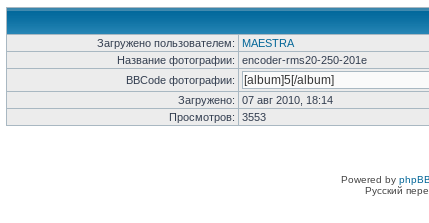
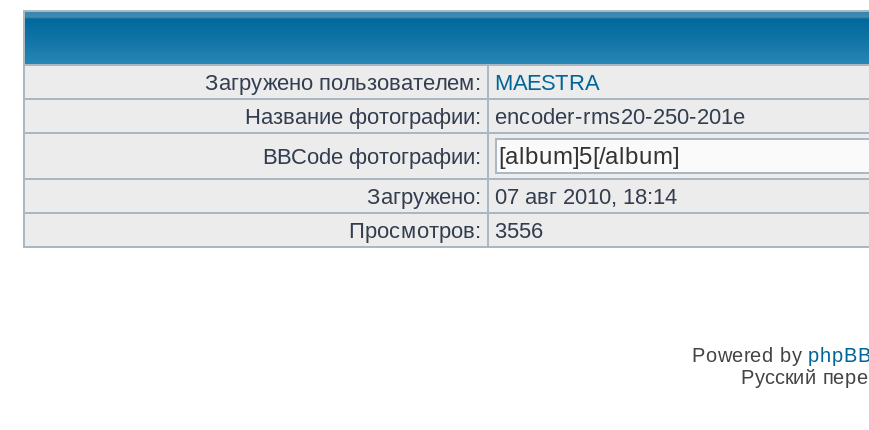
- Просмотров: 3553
+ Просмотров: 3556
